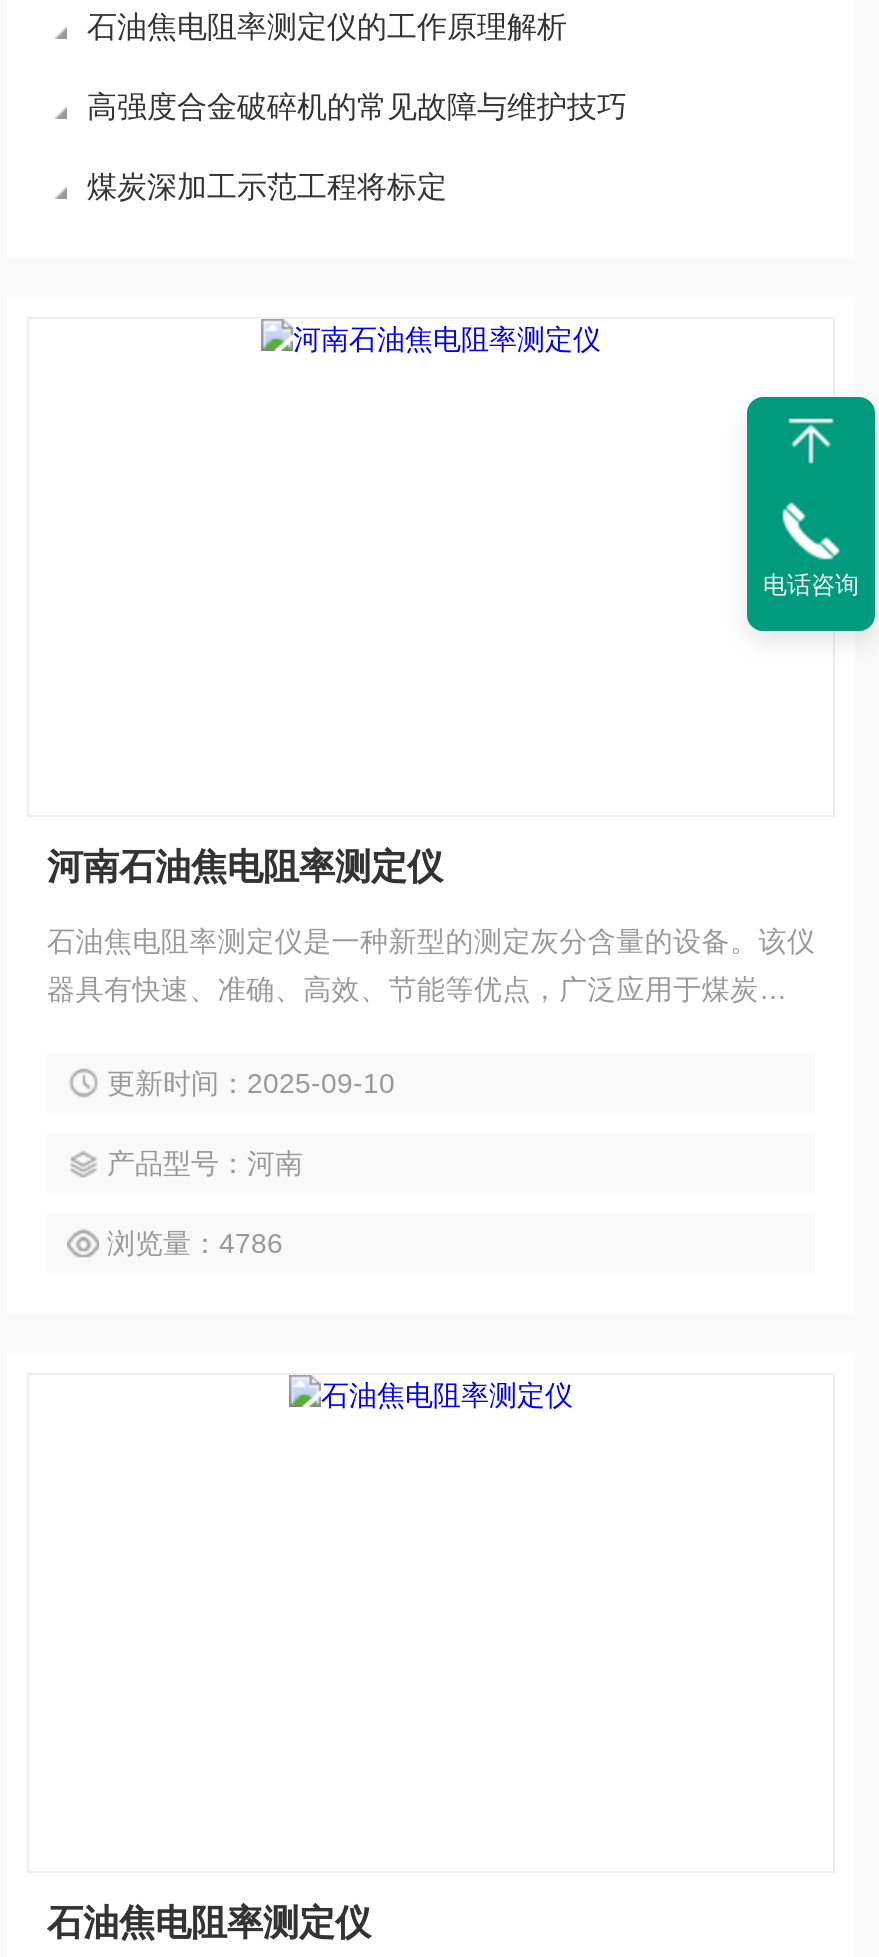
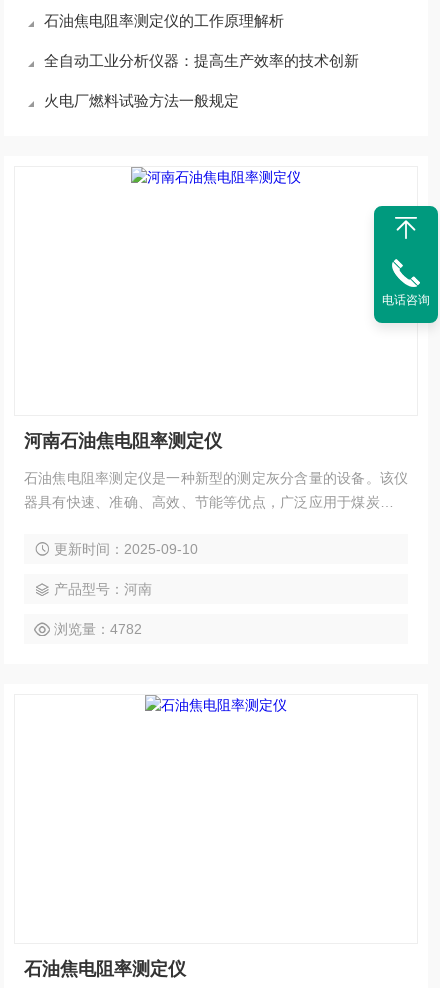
- 高强度合金破碎机的常见故障与维护技巧
+ 全自动工业分析仪器：提高生产效率的技术创新

- 煤炭深加工示范工程将标定
+ 火电厂燃料试验方法一般规定

- 浏览量：4786
+ 浏览量：4782
